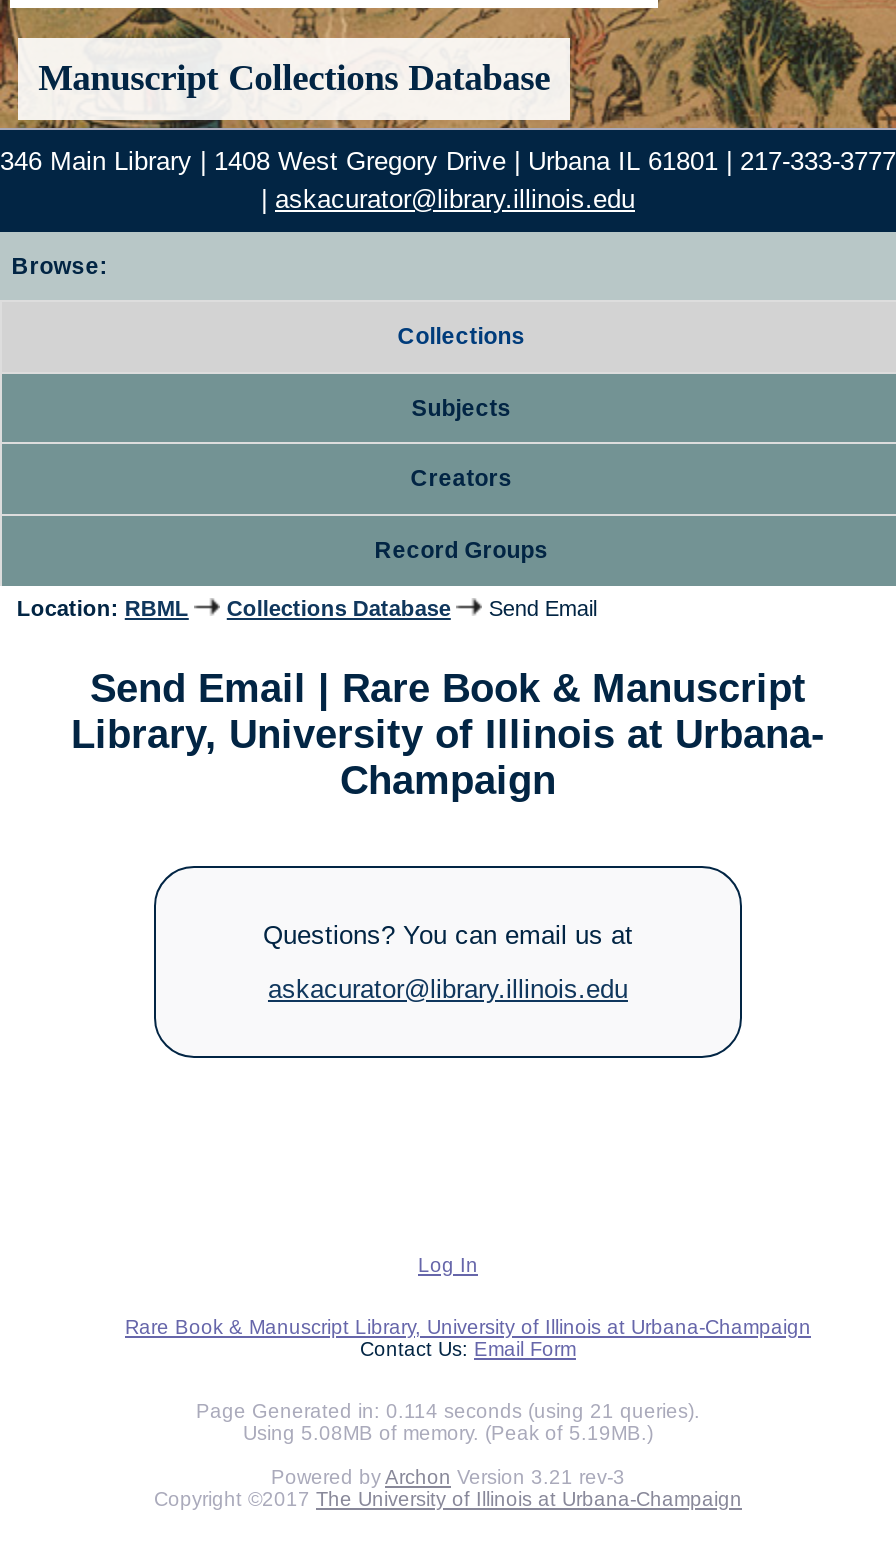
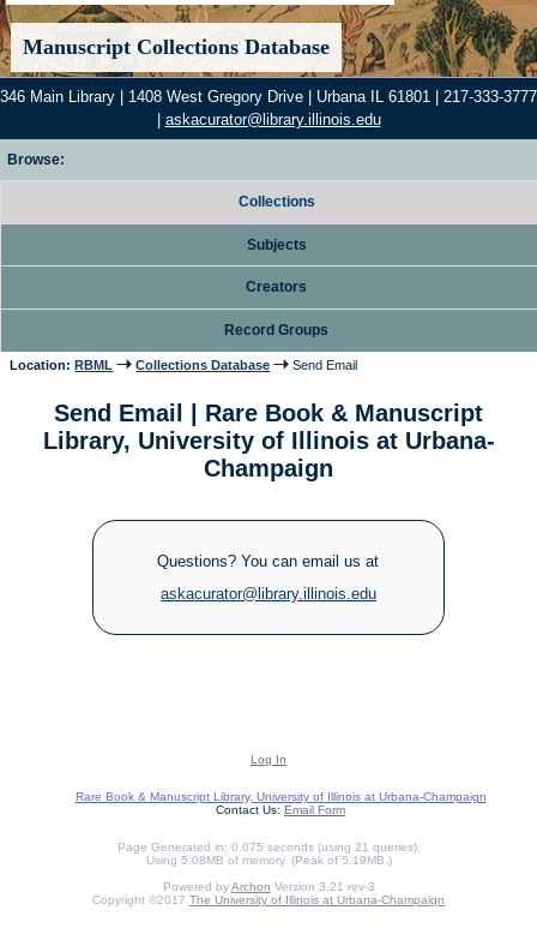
- Page Generated in: 0.114 seconds (using 21 queries).
+ Page Generated in: 0.075 seconds (using 21 queries).
